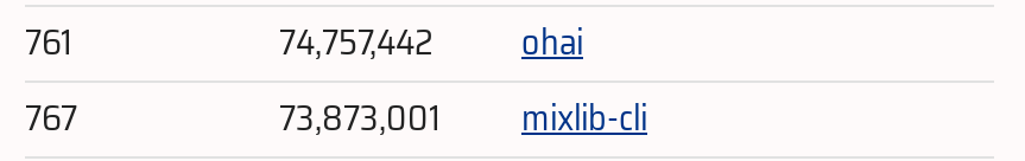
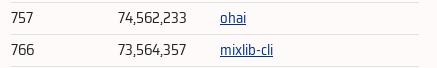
- 761
+ 757

- 74,757,442 ohai
+ 74,562,233 ohai

- 767
+ 766

- 73,873,001 mixlib-cli
+ 73,564,357 mixlib-cli
